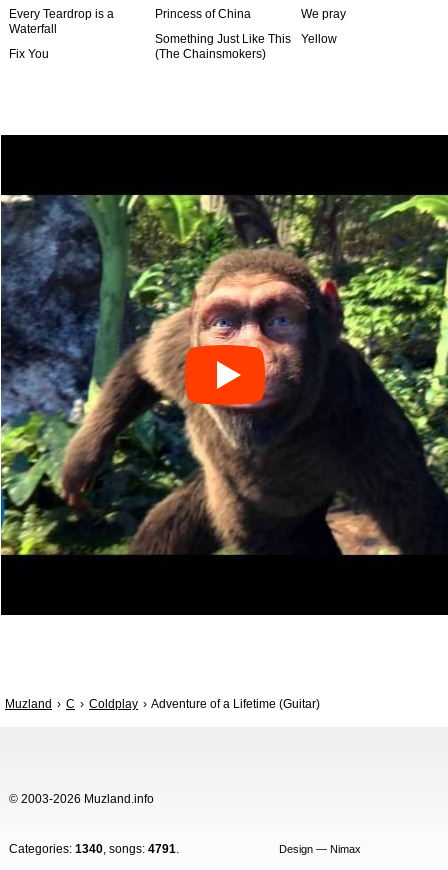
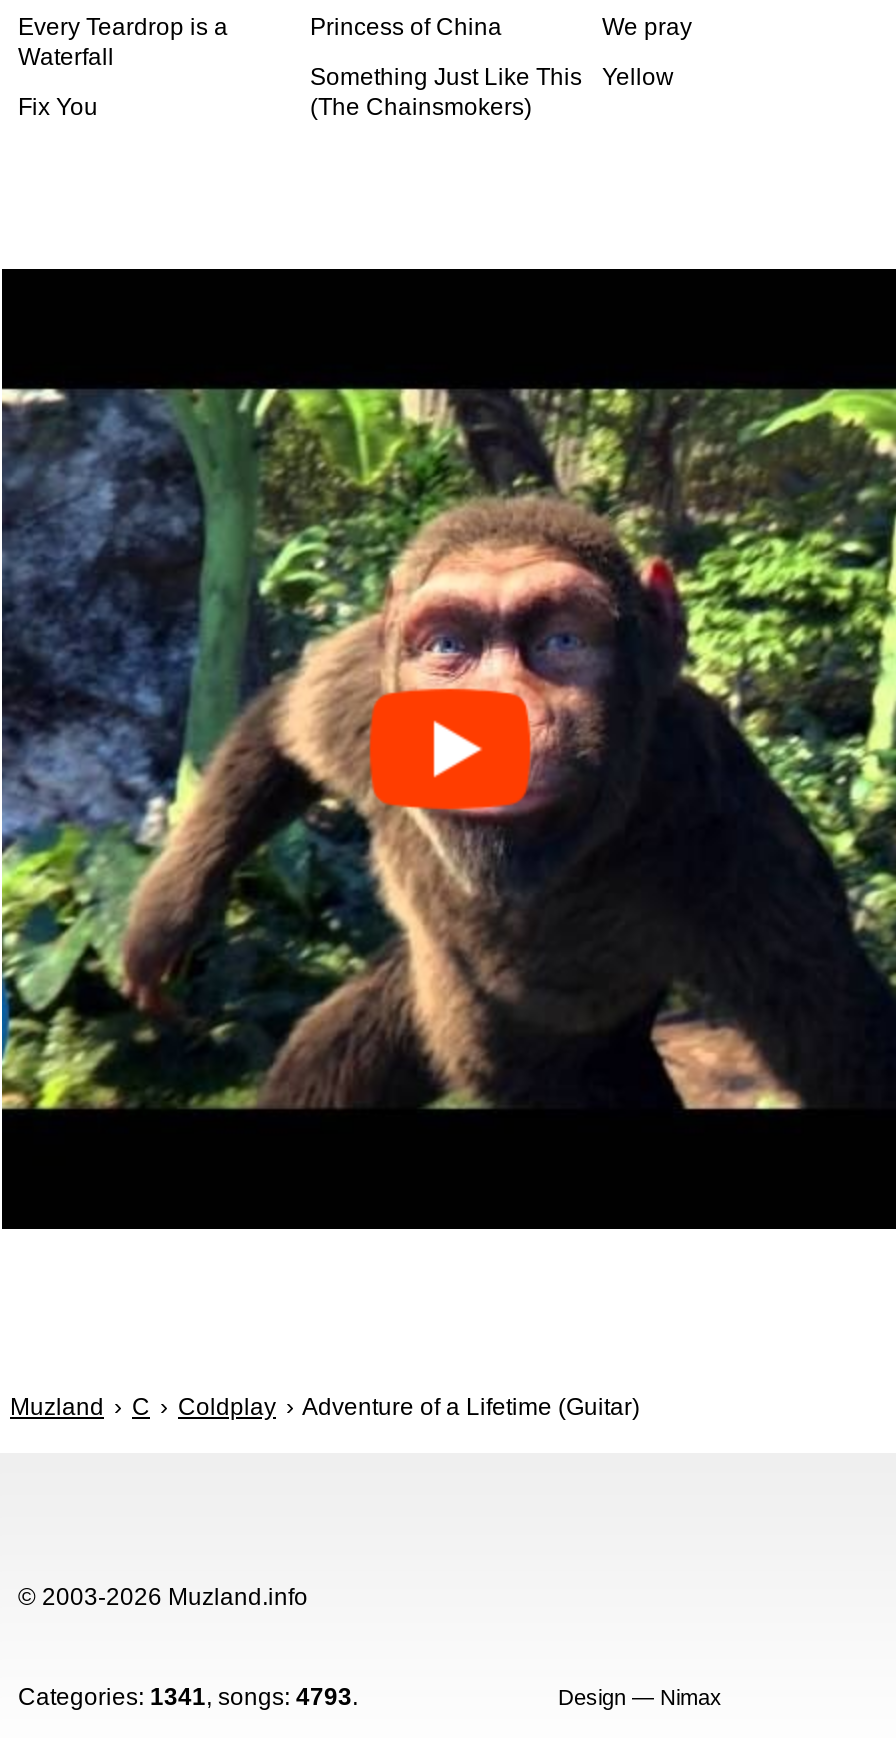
- Categories: 1340, songs: 4791.
+ Categories: 1341, songs: 4793.
